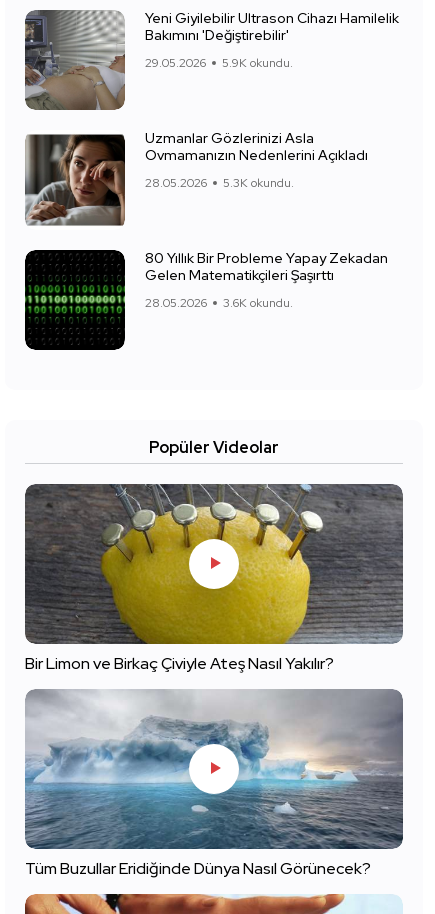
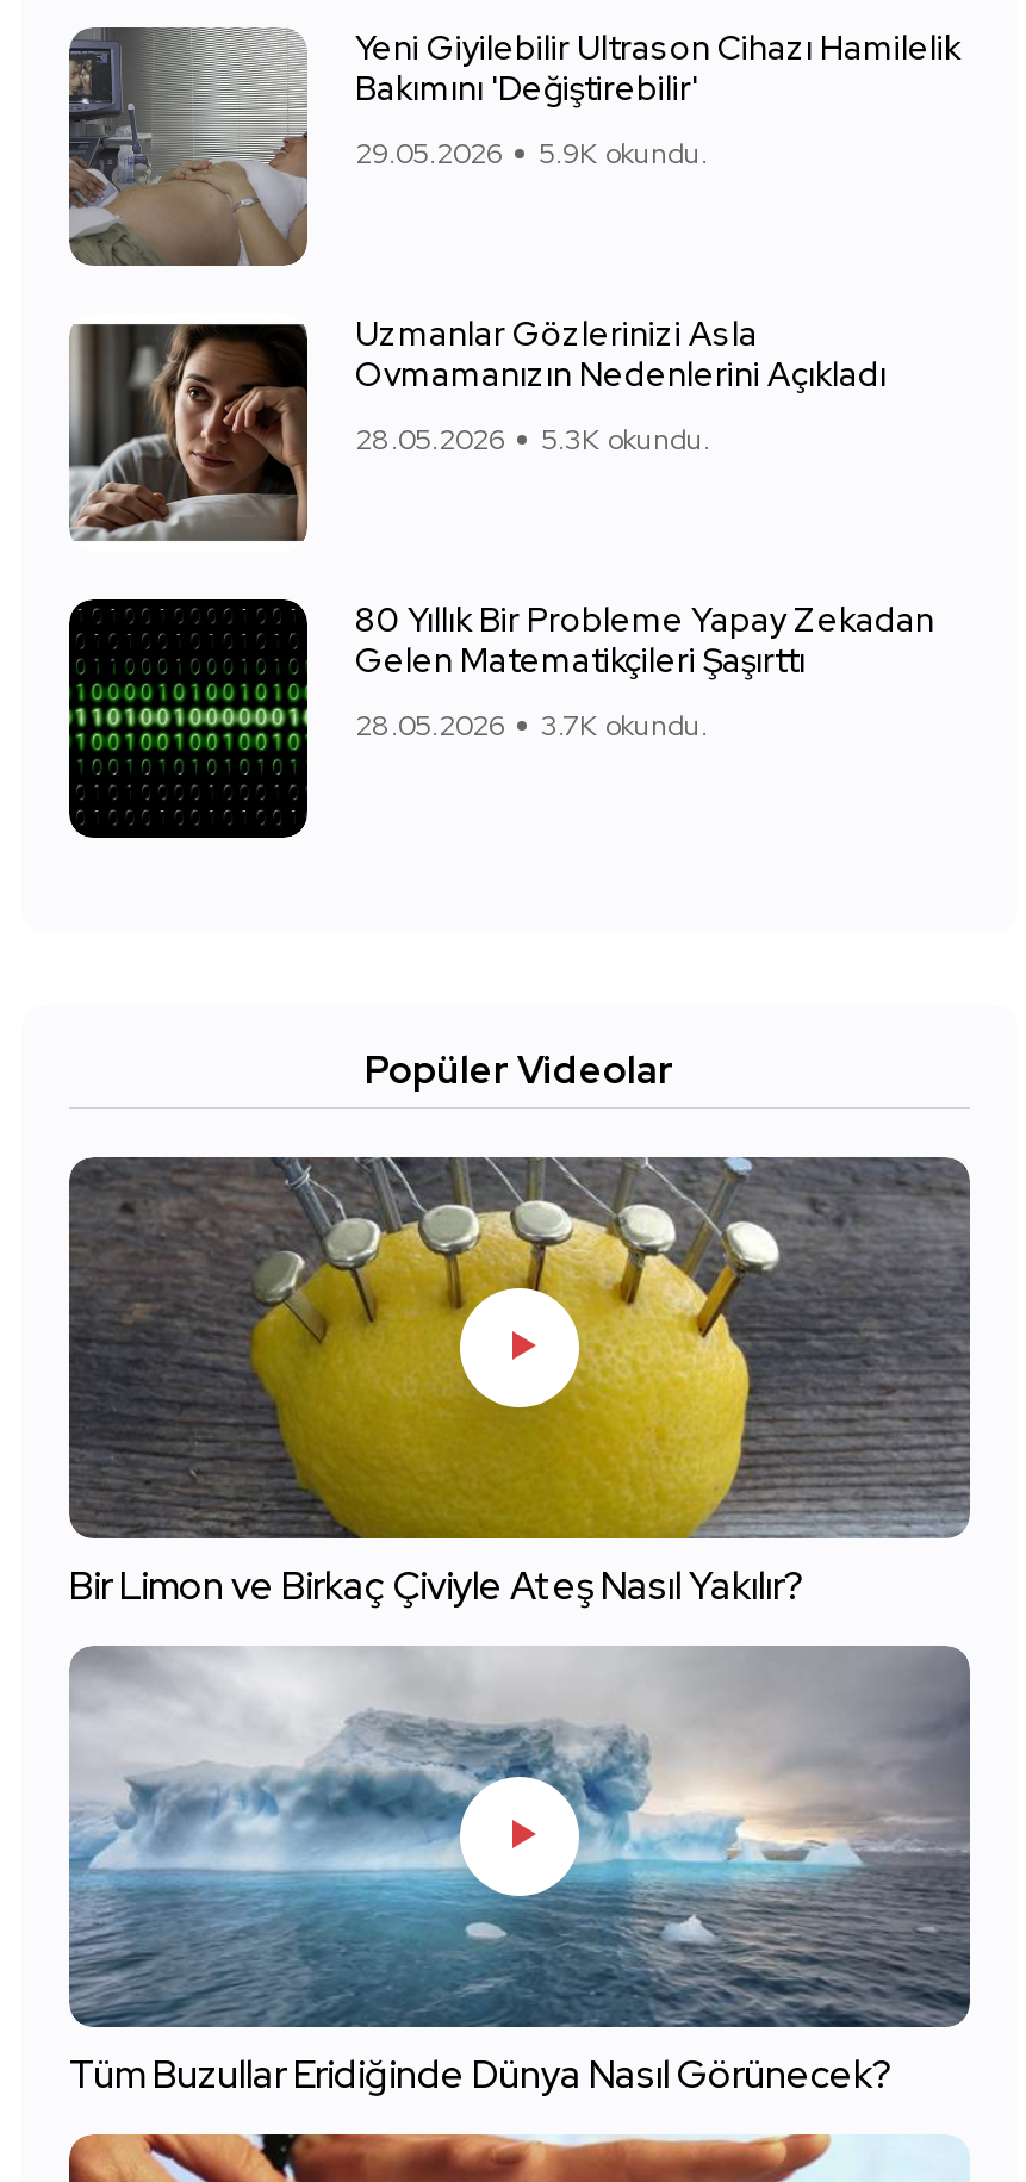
- 28.05.2026 3.6K okundu.
+ 28.05.2026 3.7K okundu.
